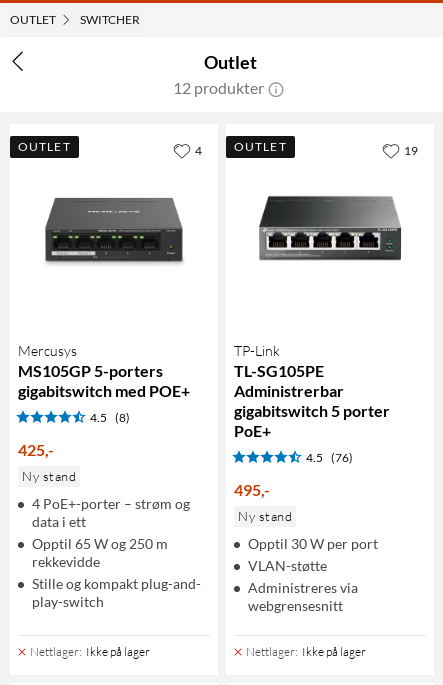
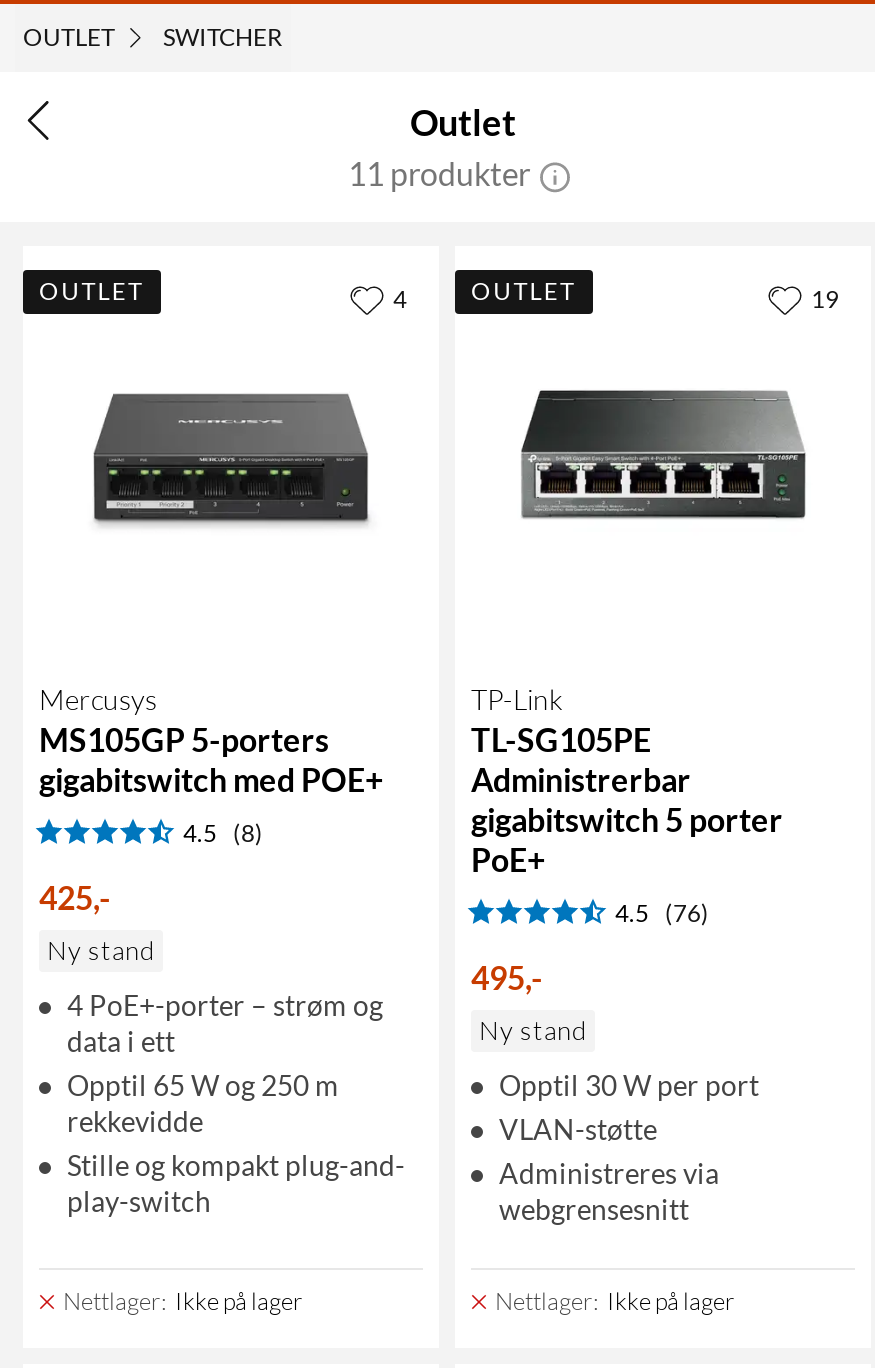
- 12 produkter
+ 11 produkter
